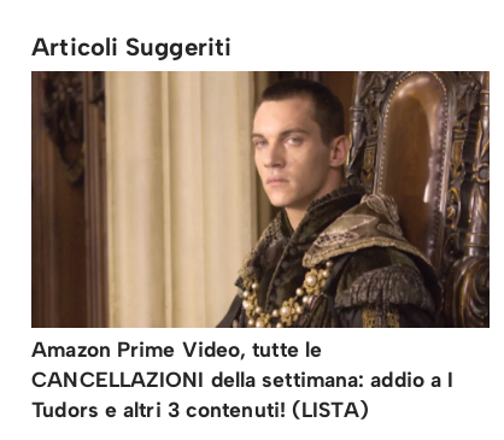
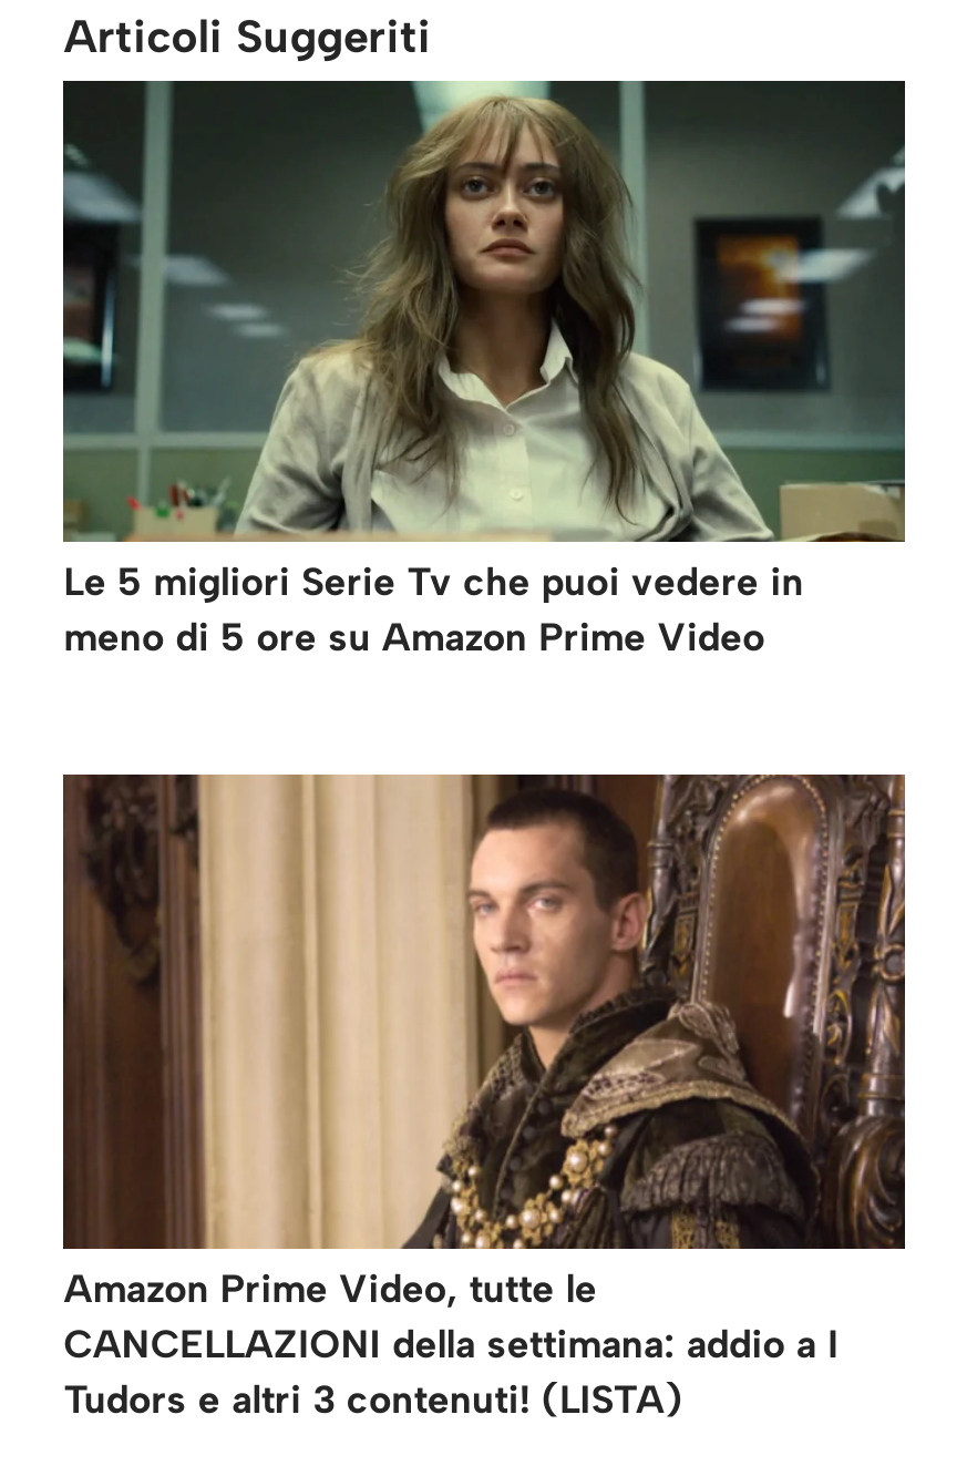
+ [image]
+ Le 5 migliori Serie Tv che puoi vedere in
+ meno di 5 ore su Amazon Prime Video
